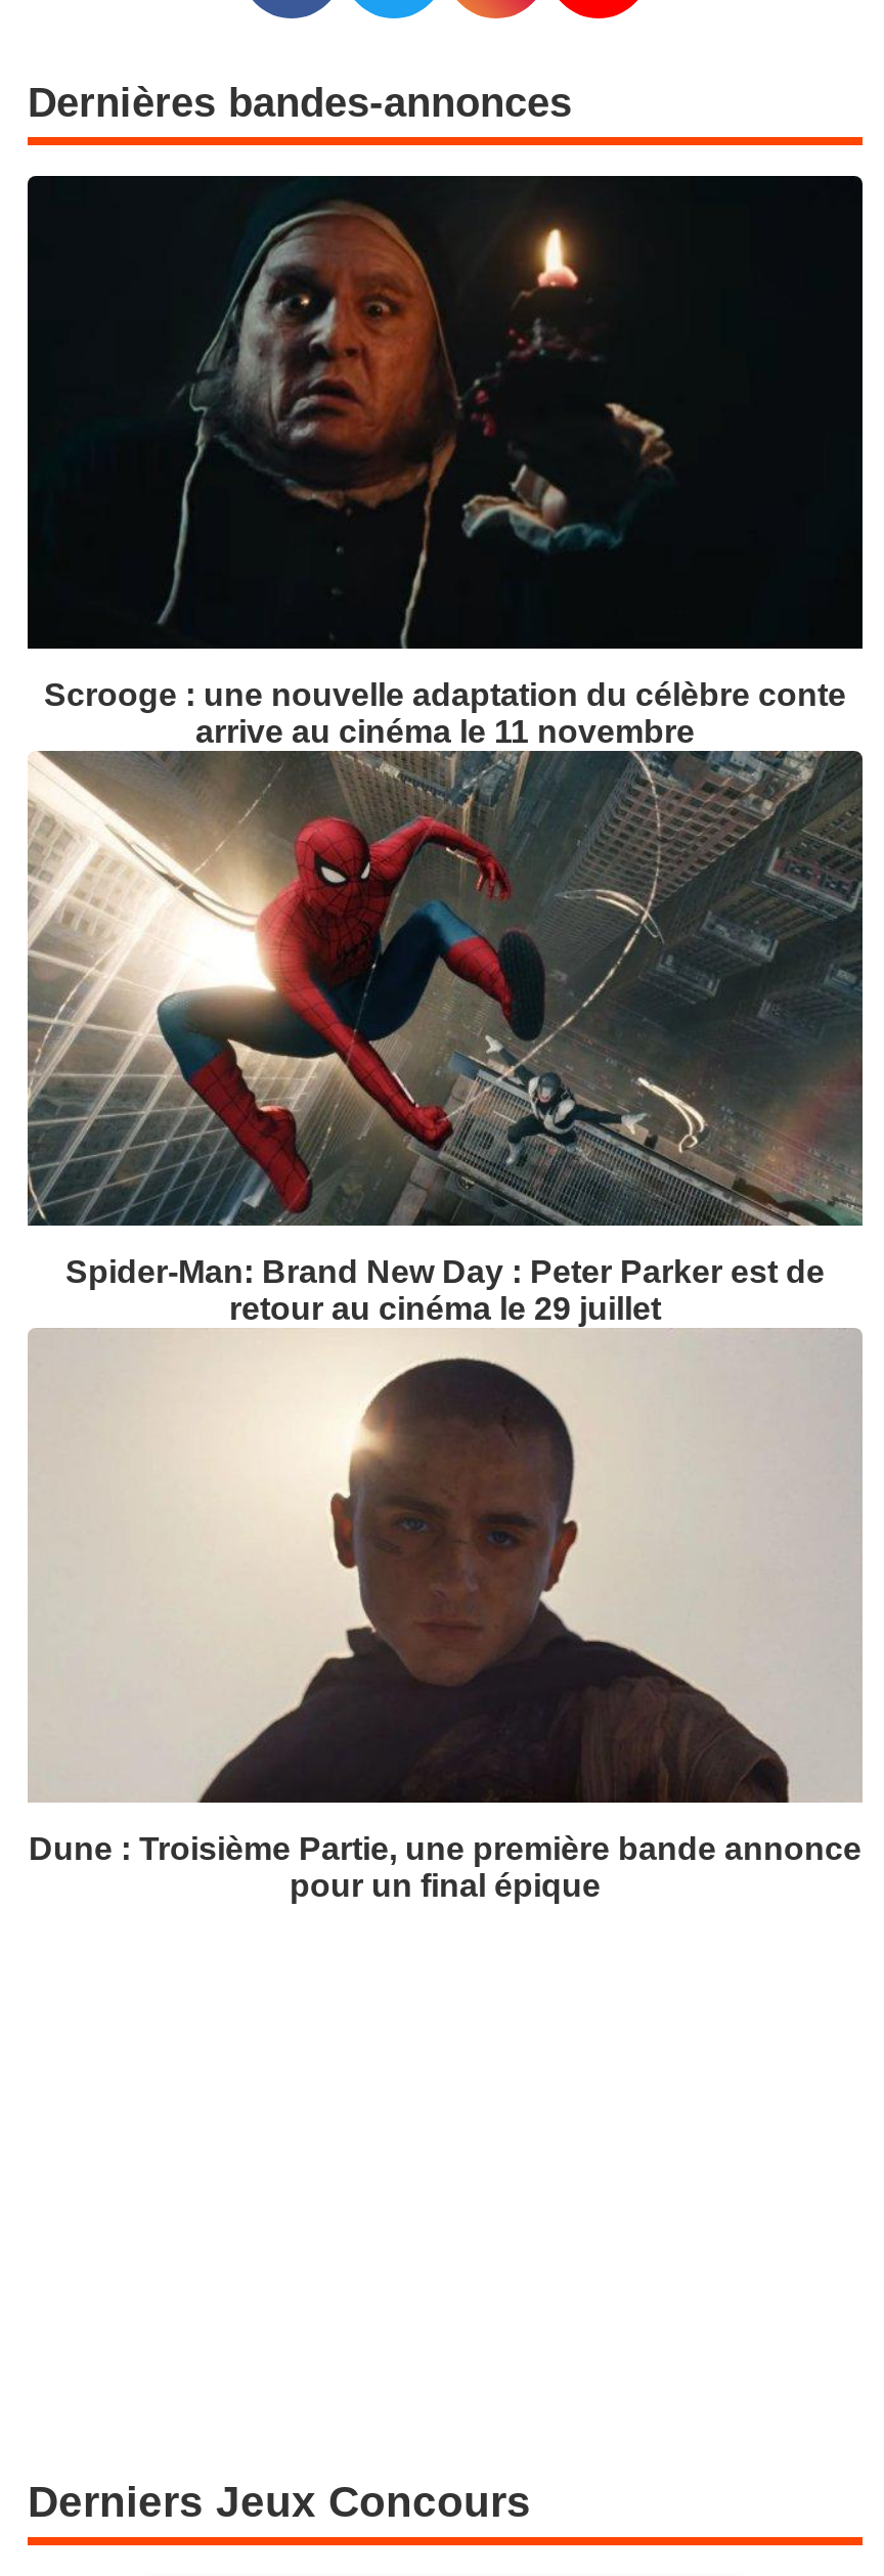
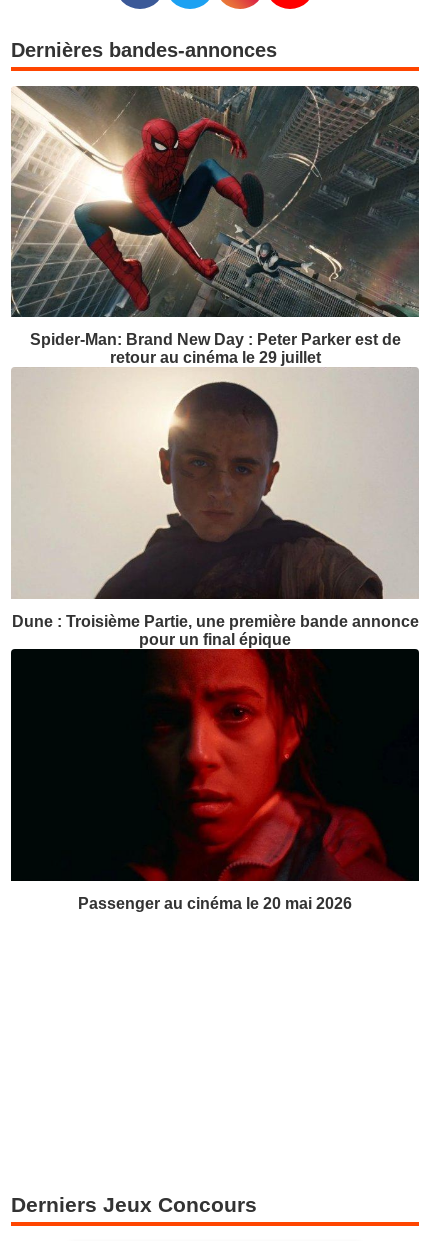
- [image]
- Scrooge : une nouvelle adaptation du célèbre conte
- arrive au cinéma le 11 novembre

moved up: [image] | Spider-Man: Brand New Day : Peter Parker est de | retour au cinéma le 29 juillet | Dune : Troisième Partie, une première bande annonce | pour un final épique

+ [image]
+ Passenger au cinéma le 20 mai 2026
